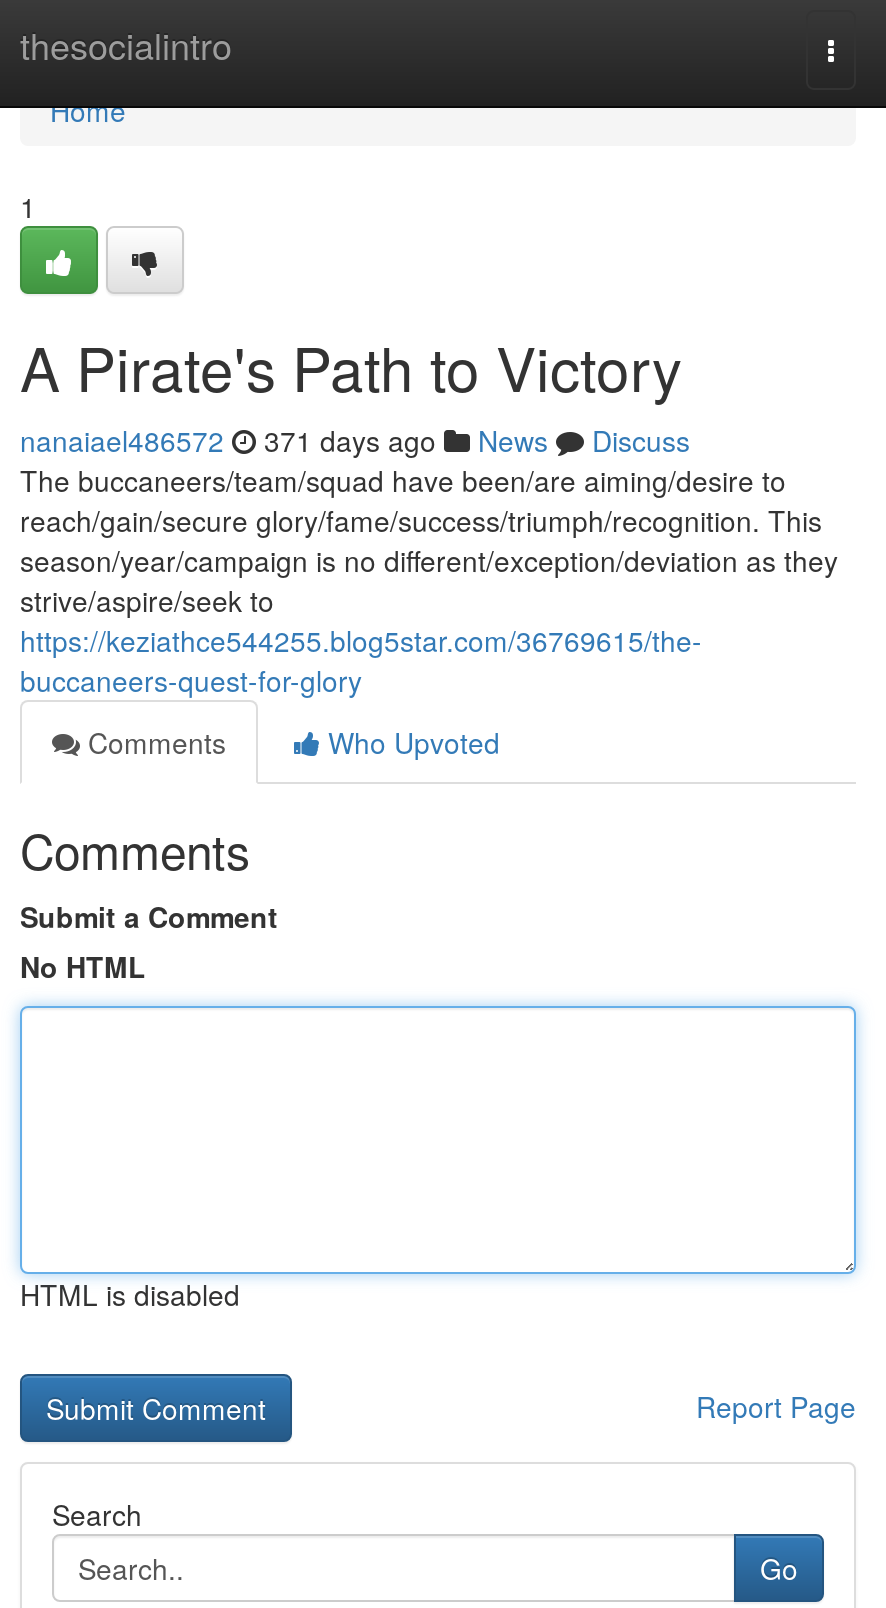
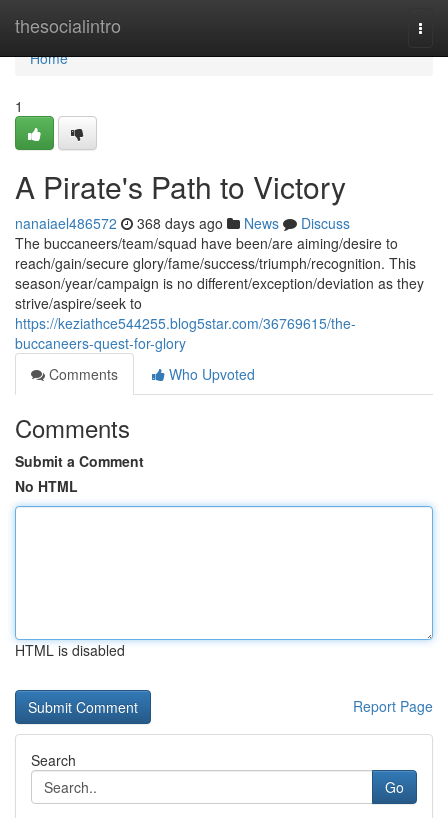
- nanaiael486572 371 days ago News Discuss
+ nanaiael486572 368 days ago News Discuss
